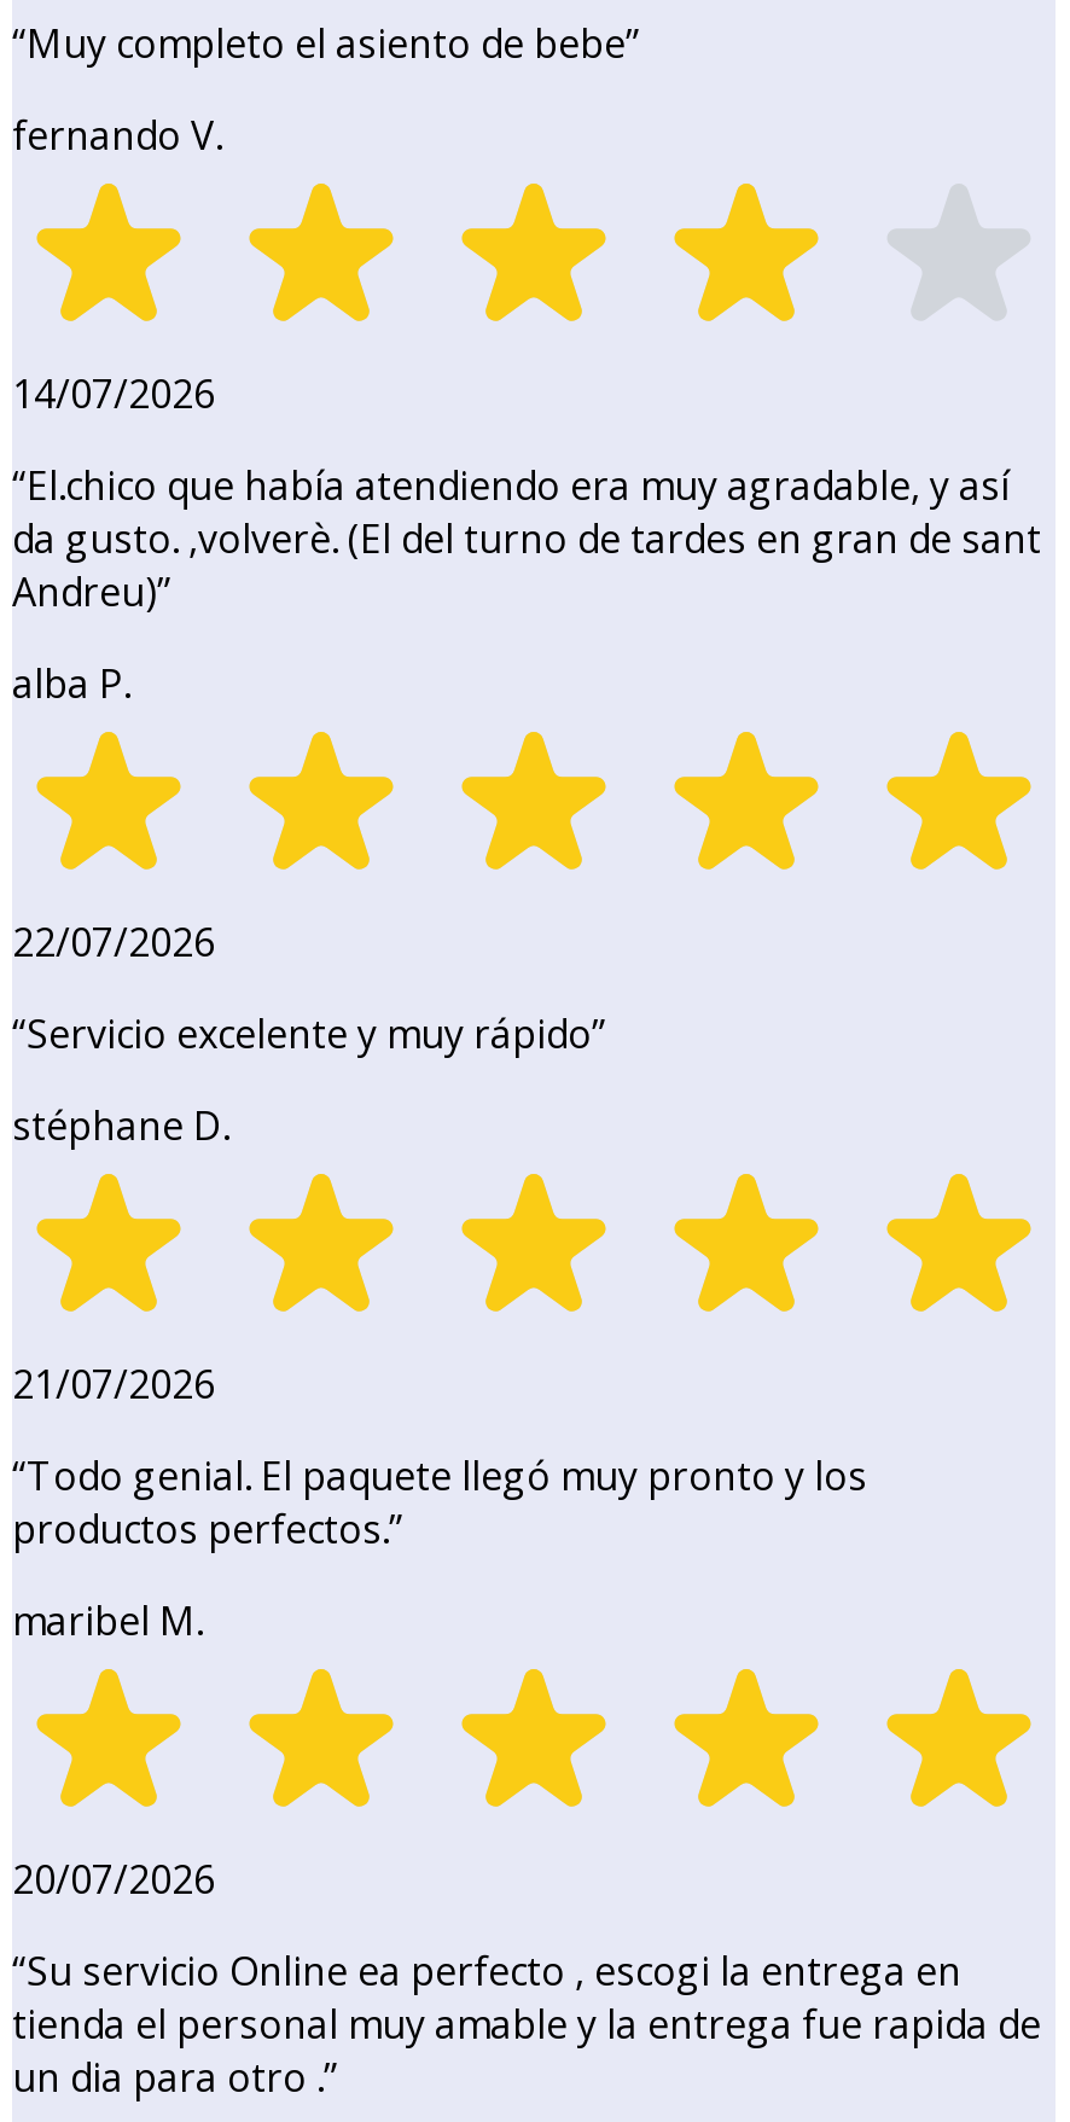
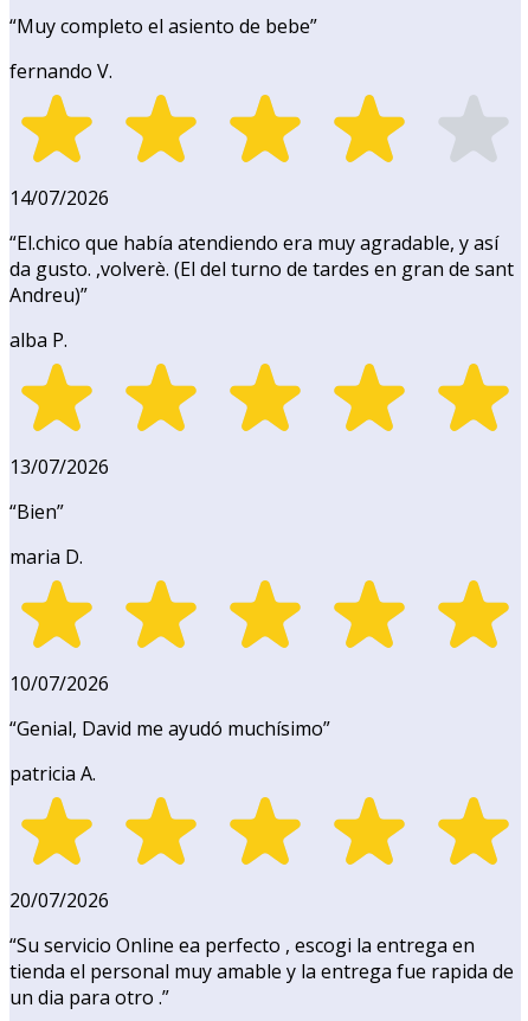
- 22/07/2026
+ 13/07/2026

- “Servicio excelente y muy rápido”
+ “Bien”

- stéphane D.
+ maria D.

- 21/07/2026
+ 10/07/2026

- “Todo genial. El paquete llegó muy pronto y los
- productos perfectos.”
+ “Genial, David me ayudó muchísimo”

- maribel M.
+ patricia A.
